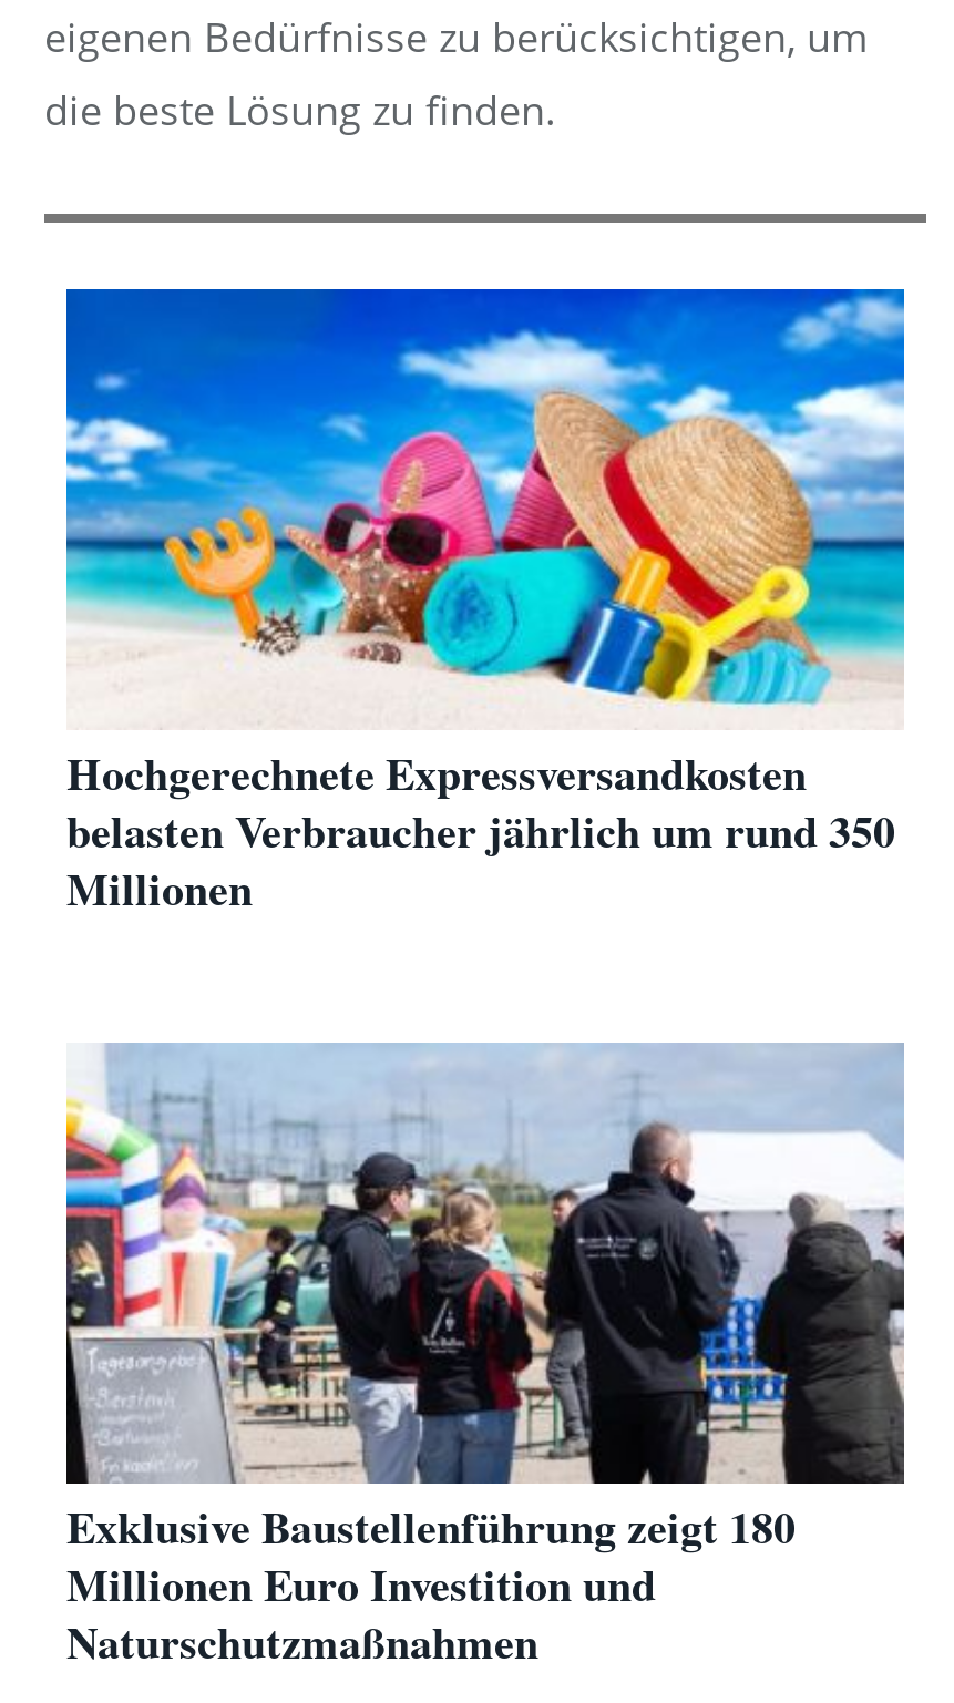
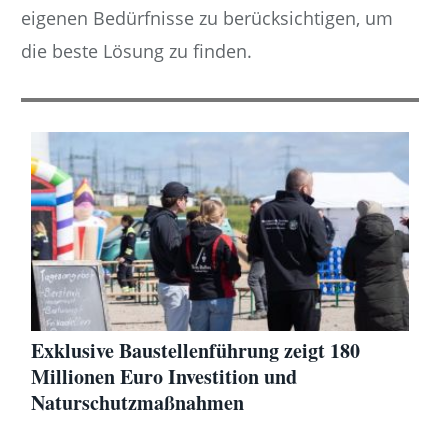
- [image]
- Hochgerechnete Expressversandkosten
- belasten Verbraucher jährlich um rund 350
- Millionen
